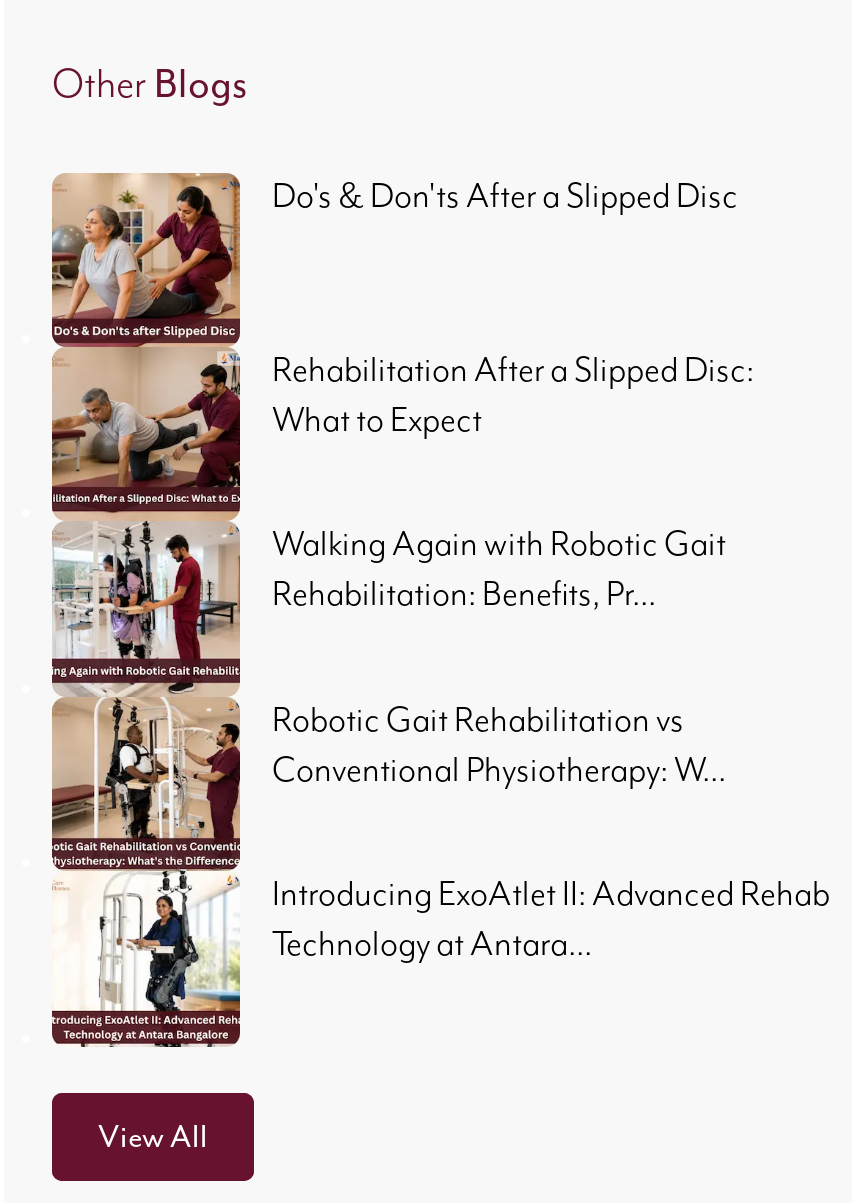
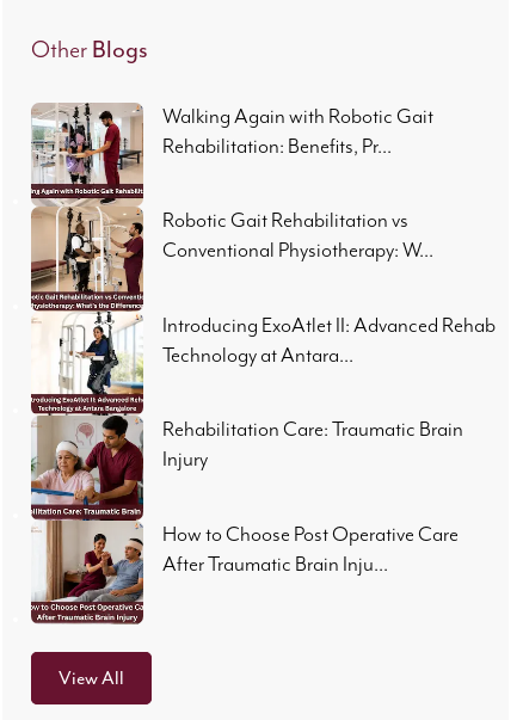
- [image]
- Do's & Don'ts After a Slipped Disc

- Rehabilitation After a Slipped Disc:
- What to Expect

moved up: Walking Again with Robotic Gait | Rehabilitation: Benefits, Pr... | Robotic Gait Rehabilitation vs | Conventional Physiotherapy: W... | Introducing ExoAtlet II: Advanced Rehab | Technology at Antara...

+ [image]
+ Rehabilitation Care: Traumatic Brain
+ Injury
+ How to Choose Post Operative Care
+ After Traumatic Brain Inju...
